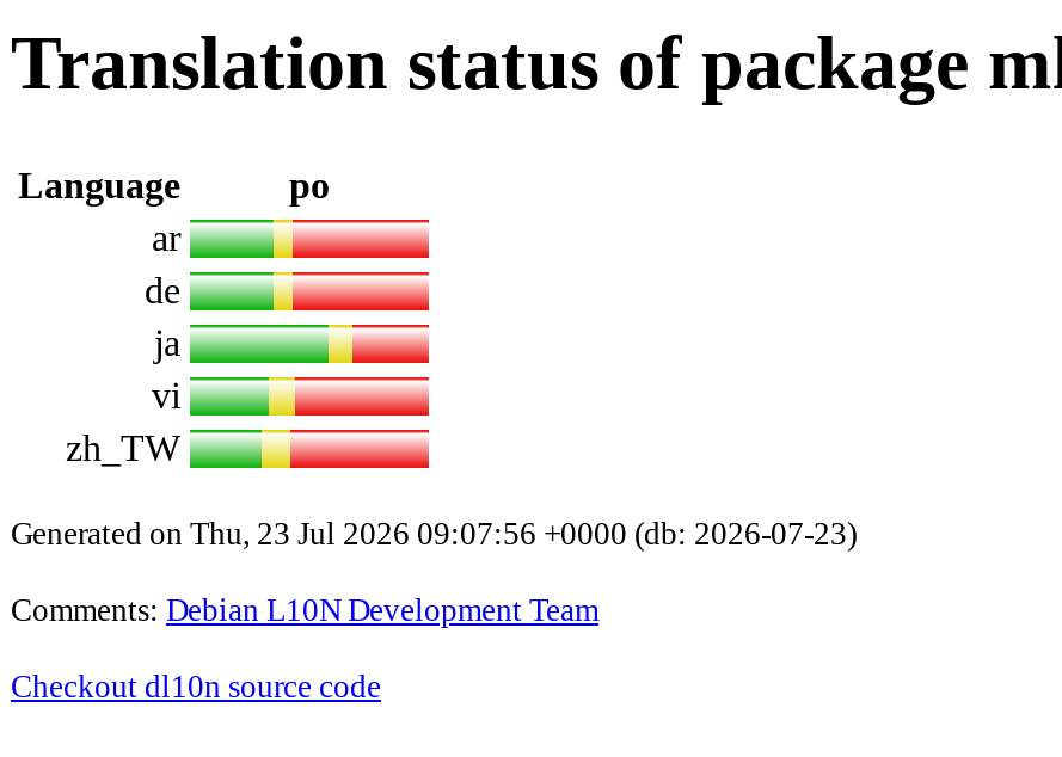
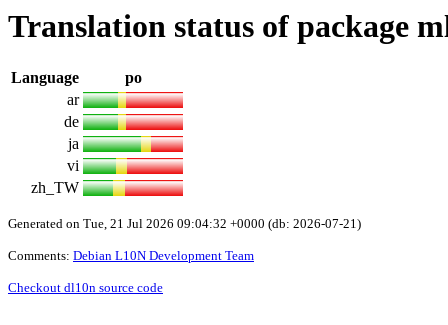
- Generated on Thu, 23 Jul 2026 09:07:56 +0000 (db: 2026-07-23)
+ Generated on Tue, 21 Jul 2026 09:04:32 +0000 (db: 2026-07-21)
